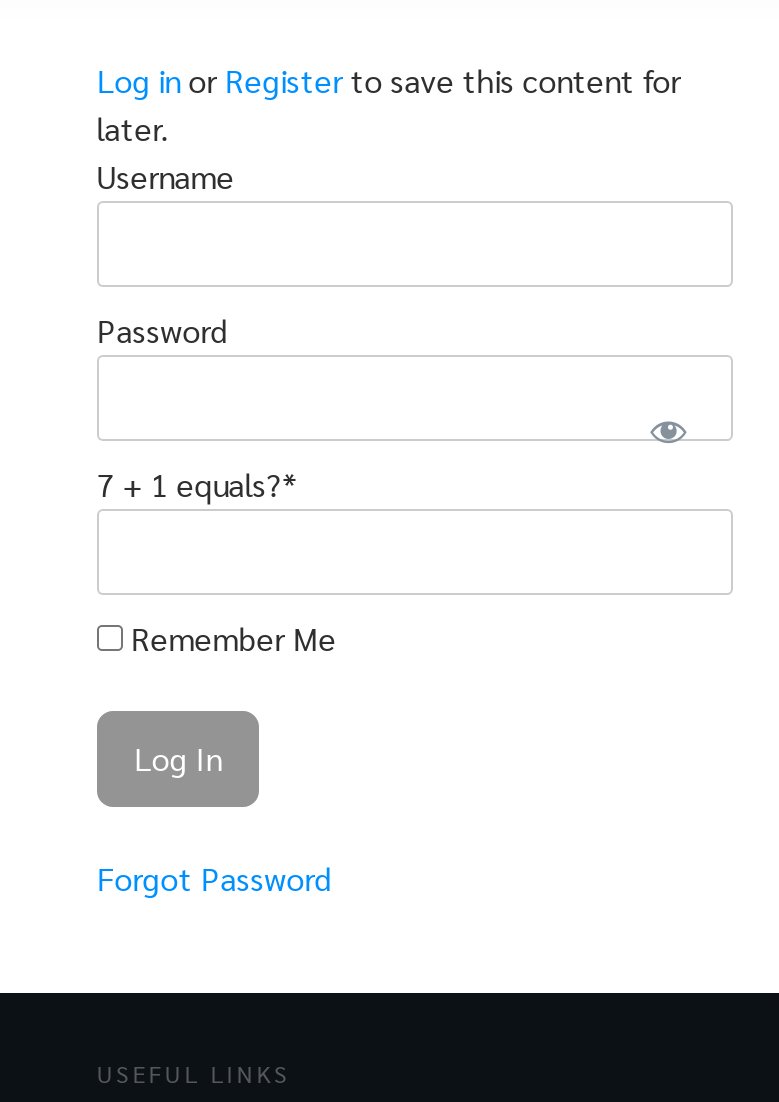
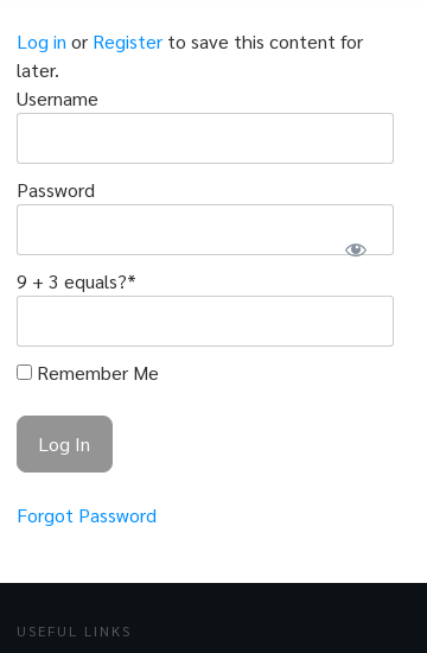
- 7 + 1 equals?*
+ 9 + 3 equals?*
